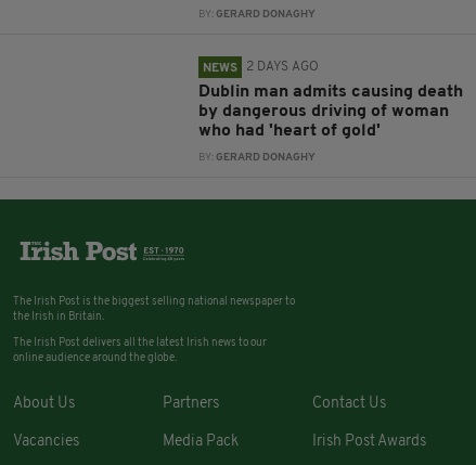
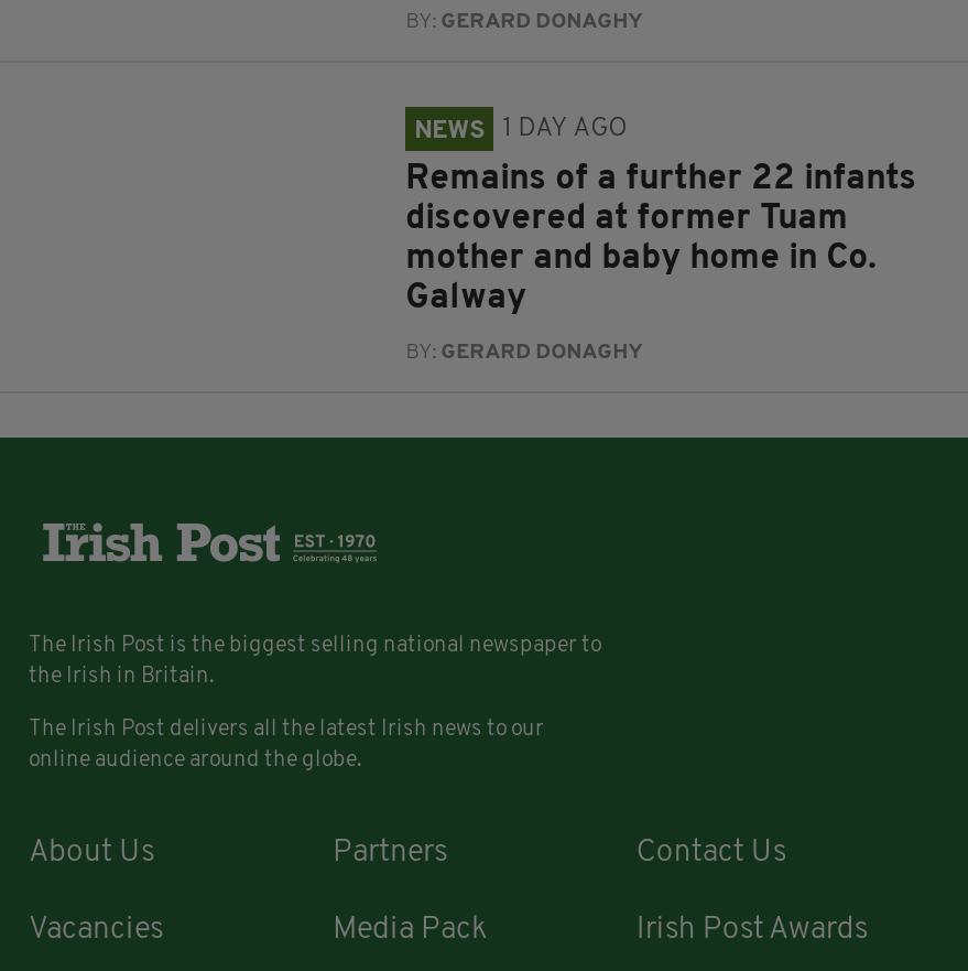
- NEWS 2 DAYS AGO
+ NEWS 1 DAY AGO

- Dublin man admits causing death
- by dangerous driving of woman
- who had 'heart of gold'
+ Remains of a further 22 infants
+ discovered at former Tuam
+ mother and baby home in Co.
+ Galway
